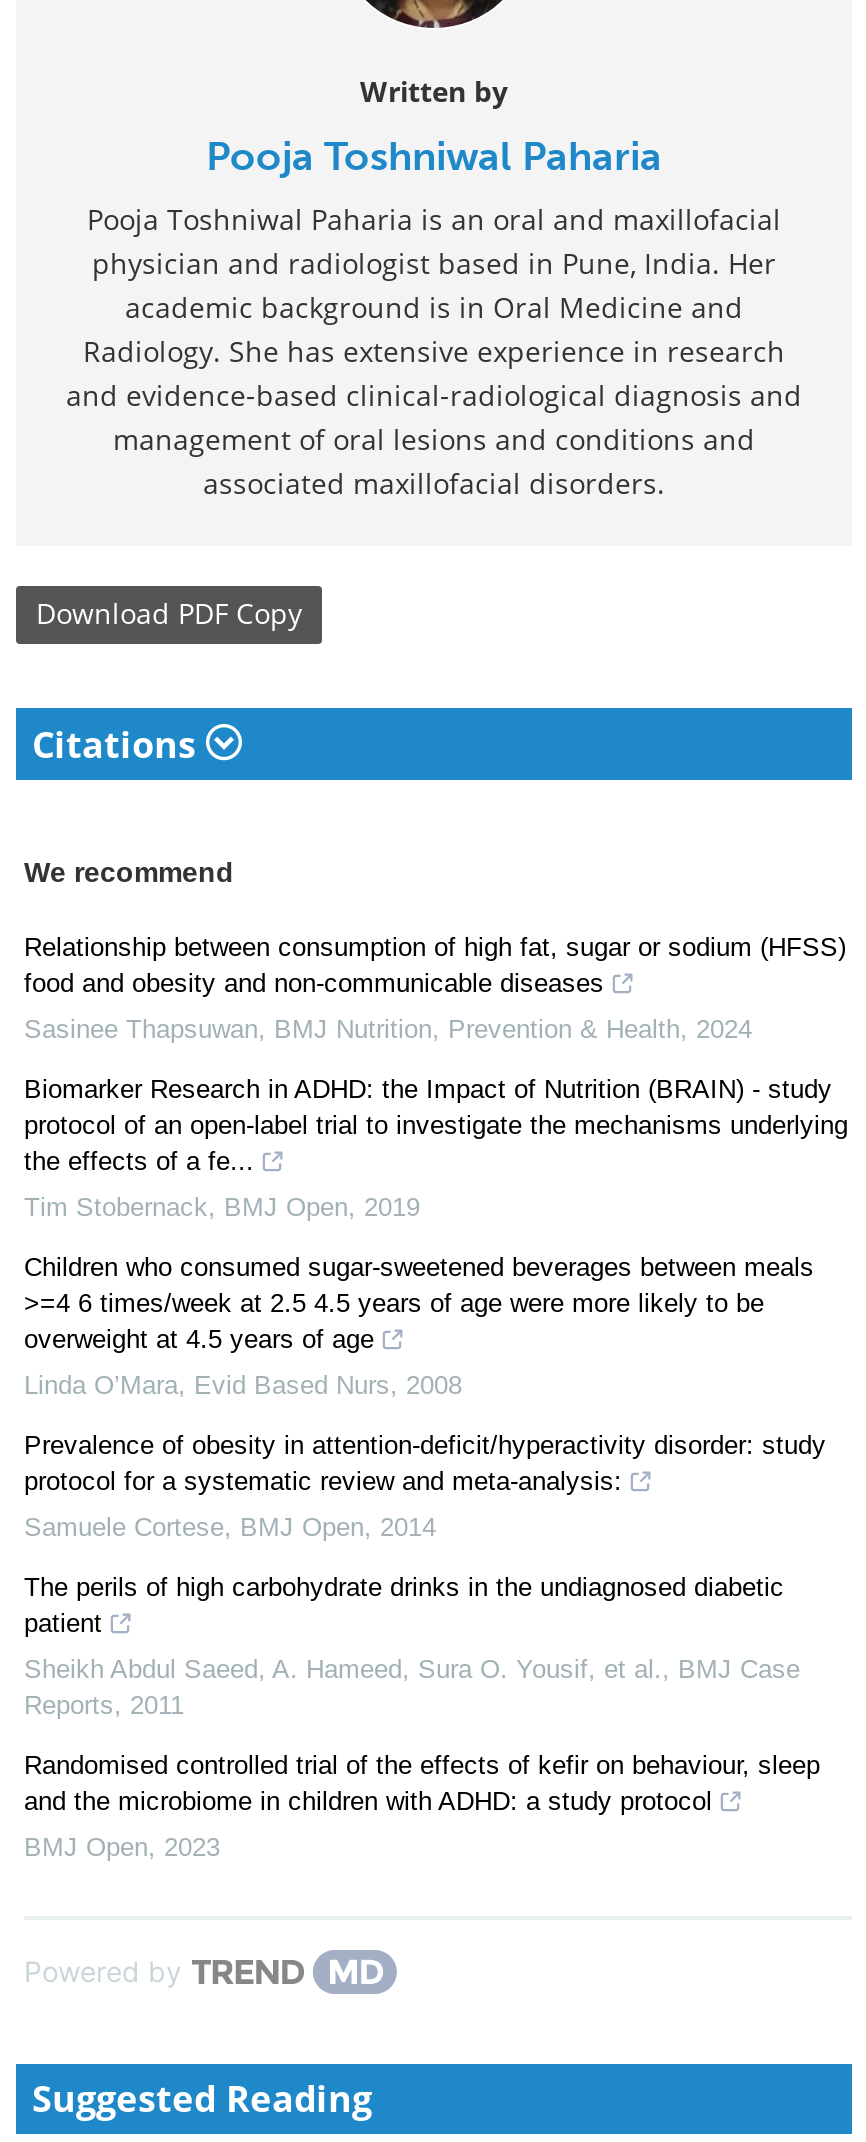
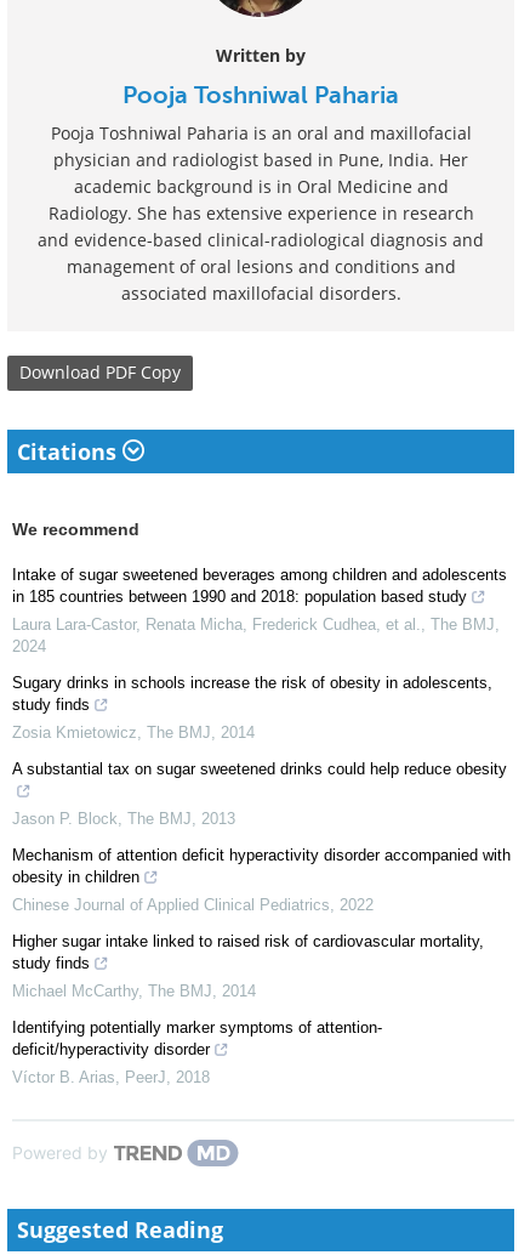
- Relationship between consumption of high fat, sugar or sodium (HFSS)
- food and obesity and non-communicable diseases
+ Intake of sugar sweetened beverages among children and adolescents
+ in 185 countries between 1990 and 2018: population based study

- Sasinee Thapsuwan, BMJ Nutrition, Prevention & Health, 2024
+ Laura Lara-Castor, Renata Micha, Frederick Cudhea, et al., The BMJ,
+ 2024

- Biomarker Research in ADHD: the Impact of Nutrition (BRAIN) - study
- protocol of an open-label trial to investigate the mechanisms underlying
- the effects of a fe...
+ Sugary drinks in schools increase the risk of obesity in adolescents,
+ study finds

- Tim Stobernack, BMJ Open, 2019
+ Zosia Kmietowicz, The BMJ, 2014

- Children who consumed sugar-sweetened beverages between meals
- >=4 6 times/week at 2.5 4.5 years of age were more likely to be
- overweight at 4.5 years of age
+ A substantial tax on sugar sweetened drinks could help reduce obesity

- Linda O’Mara, Evid Based Nurs, 2008
+ Jason P. Block, The BMJ, 2013

- Prevalence of obesity in attention-deficit/hyperactivity disorder: study
- protocol for a systematic review and meta-analysis:
+ Mechanism of attention deficit hyperactivity disorder accompanied with
+ obesity in children

- Samuele Cortese, BMJ Open, 2014
+ Chinese Journal of Applied Clinical Pediatrics, 2022

- The perils of high carbohydrate drinks in the undiagnosed diabetic
- patient
+ Higher sugar intake linked to raised risk of cardiovascular mortality,
+ study finds

- Sheikh Abdul Saeed, A. Hameed, Sura O. Yousif, et al., BMJ Case
- Reports, 2011
+ Michael McCarthy, The BMJ, 2014

- Randomised controlled trial of the effects of kefir on behaviour, sleep
- and the microbiome in children with ADHD: a study protocol
+ Identifying potentially marker symptoms of attention-
+ deficit/hyperactivity disorder

- BMJ Open, 2023
+ Víctor B. Arias, PeerJ, 2018
